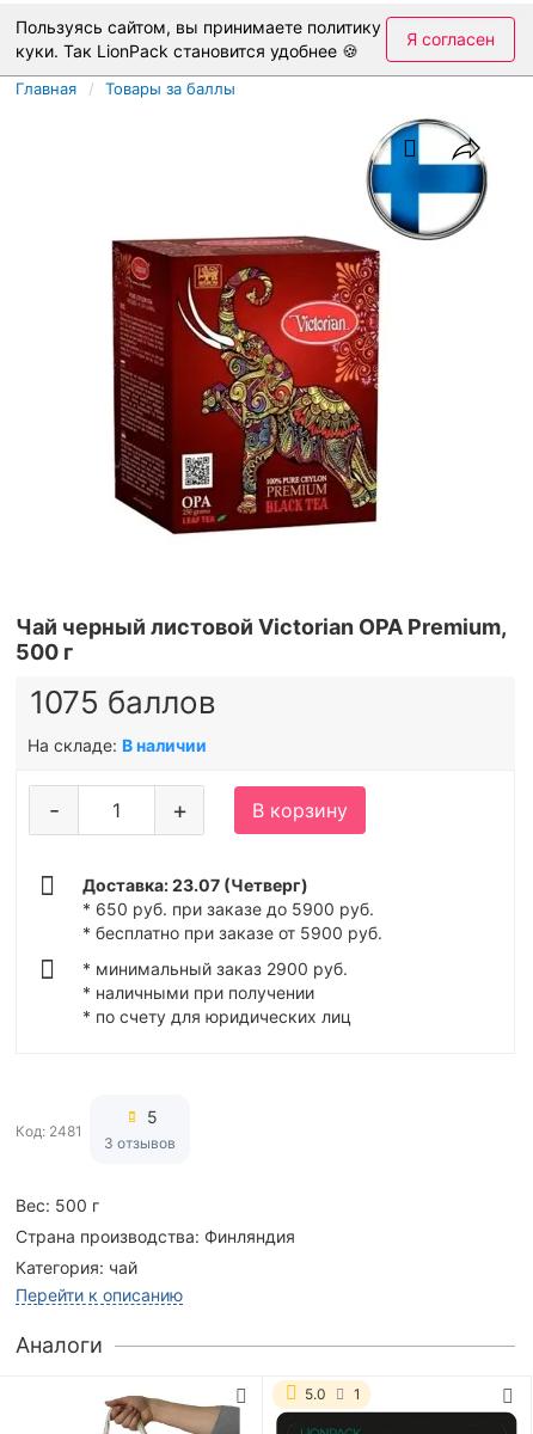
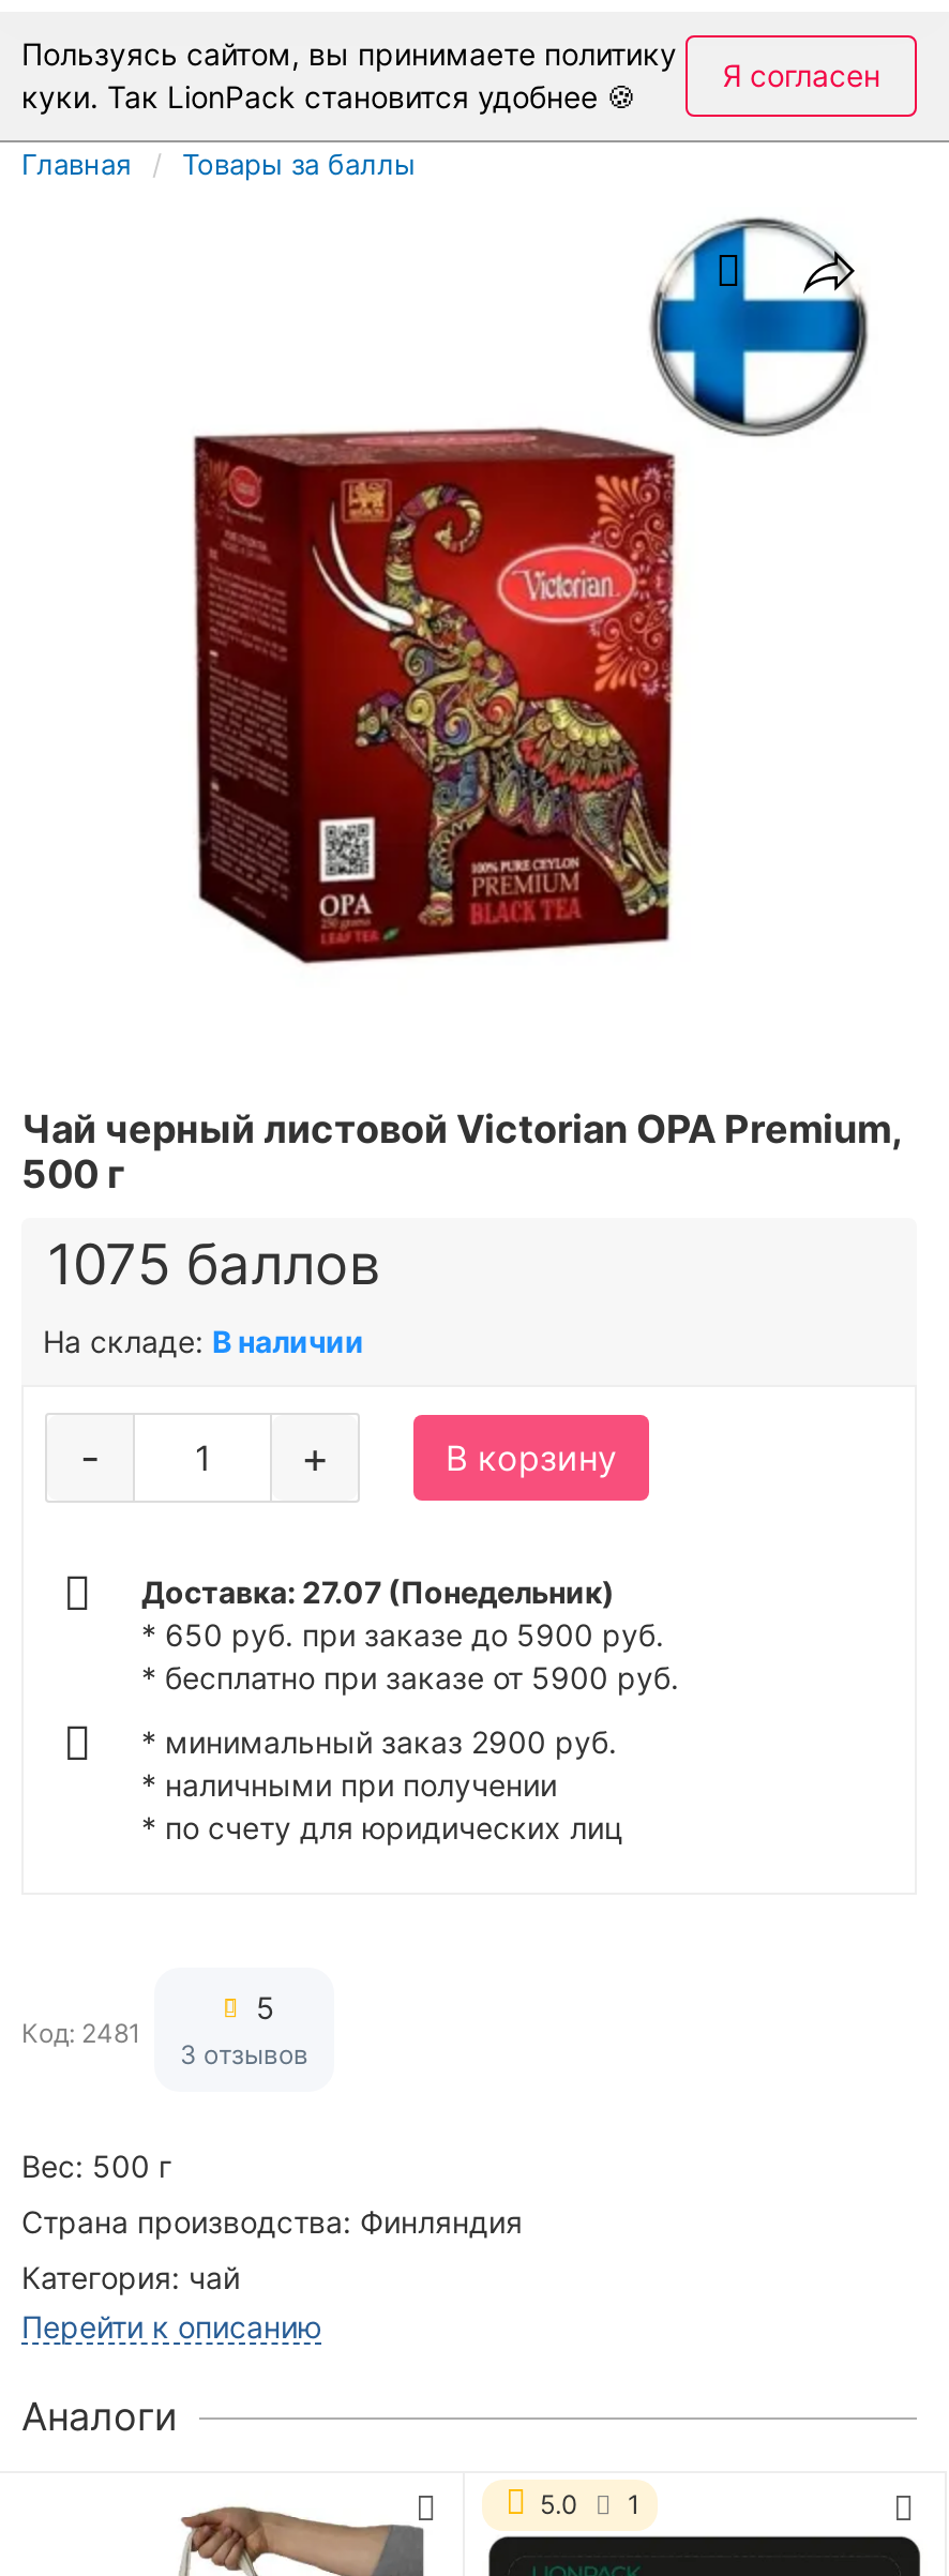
- Доставка: 23.07 (Четверг)
+ Доставка: 27.07 (Понедельник)
